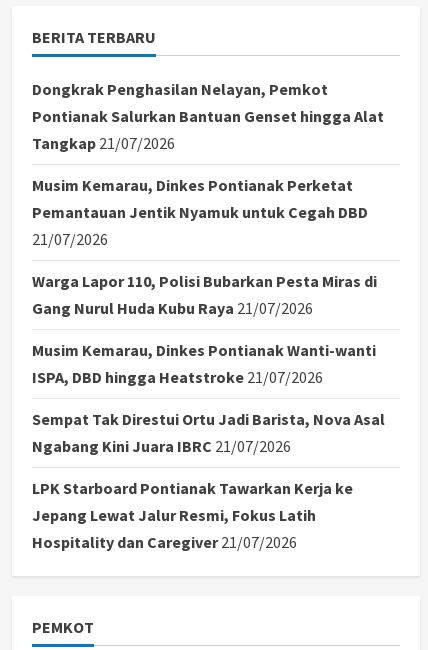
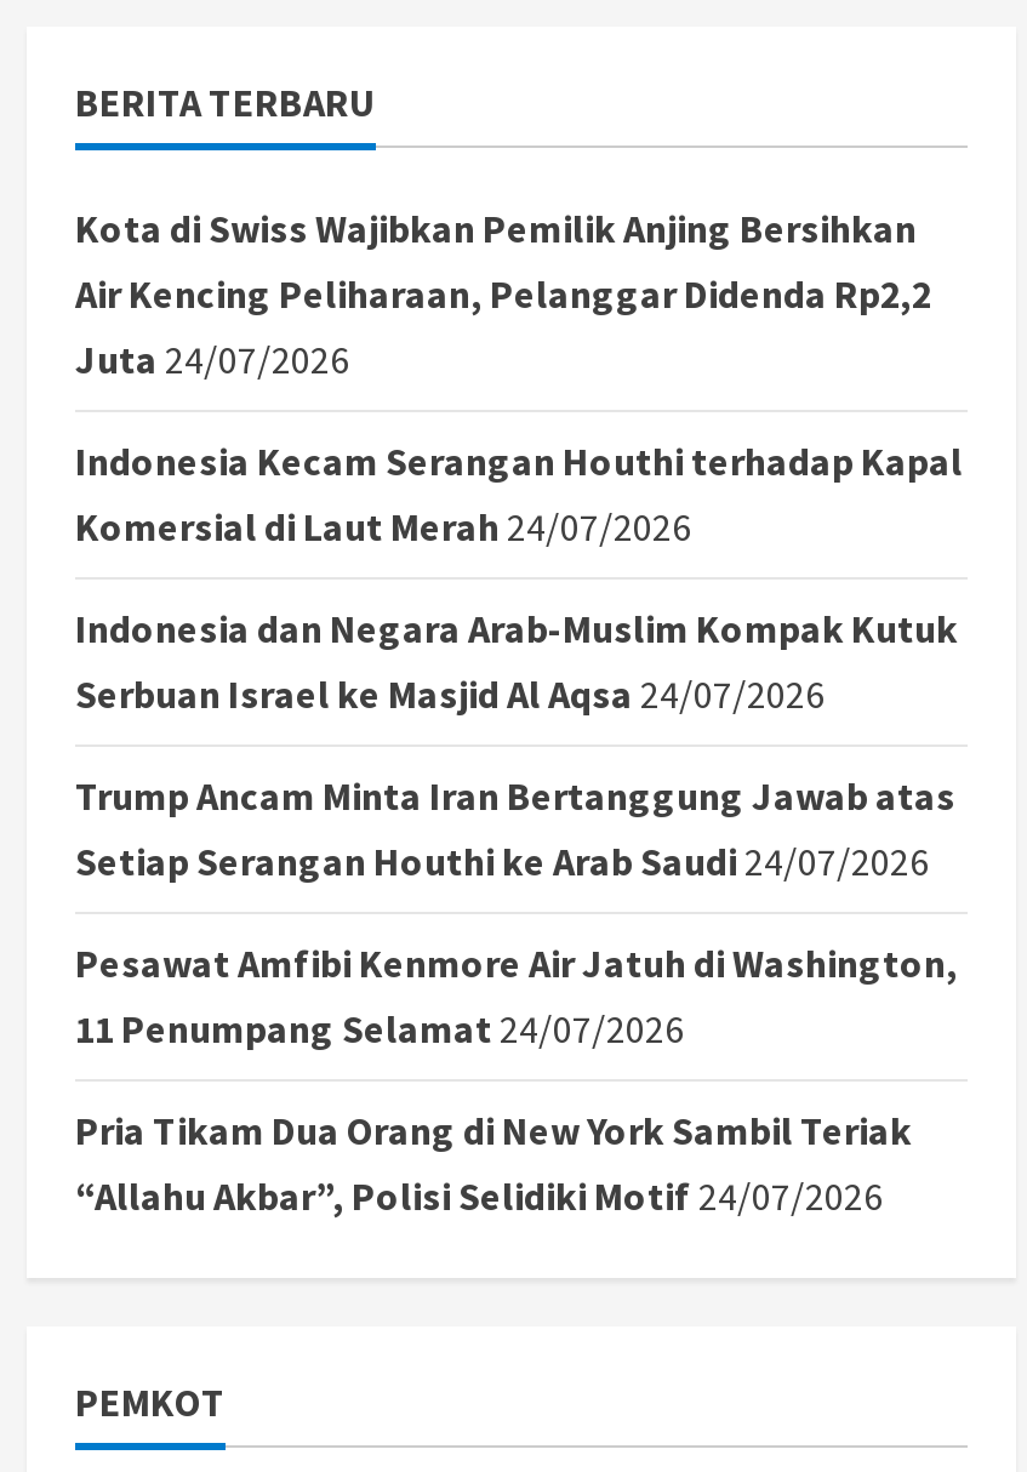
- Dongkrak Penghasilan Nelayan, Pemkot
- Pontianak Salurkan Bantuan Genset hingga Alat
- Tangkap 21/07/2026
+ Kota di Swiss Wajibkan Pemilik Anjing Bersihkan
+ Air Kencing Peliharaan, Pelanggar Didenda Rp2,2
+ Juta 24/07/2026

- Musim Kemarau, Dinkes Pontianak Perketat
- Pemantauan Jentik Nyamuk untuk Cegah DBD
- 21/07/2026
+ Indonesia Kecam Serangan Houthi terhadap Kapal
+ Komersial di Laut Merah 24/07/2026

- Warga Lapor 110, Polisi Bubarkan Pesta Miras di
- Gang Nurul Huda Kubu Raya 21/07/2026
+ Indonesia dan Negara Arab-Muslim Kompak Kutuk
+ Serbuan Israel ke Masjid Al Aqsa 24/07/2026

- Musim Kemarau, Dinkes Pontianak Wanti-wanti
- ISPA, DBD hingga Heatstroke 21/07/2026
+ Trump Ancam Minta Iran Bertanggung Jawab atas
+ Setiap Serangan Houthi ke Arab Saudi 24/07/2026

- Sempat Tak Direstui Ortu Jadi Barista, Nova Asal
- Ngabang Kini Juara IBRC 21/07/2026
+ Pesawat Amfibi Kenmore Air Jatuh di Washington,
+ 11 Penumpang Selamat 24/07/2026

- LPK Starboard Pontianak Tawarkan Kerja ke
- Jepang Lewat Jalur Resmi, Fokus Latih
- Hospitality dan Caregiver 21/07/2026
+ Pria Tikam Dua Orang di New York Sambil Teriak
+ “Allahu Akbar”, Polisi Selidiki Motif 24/07/2026
